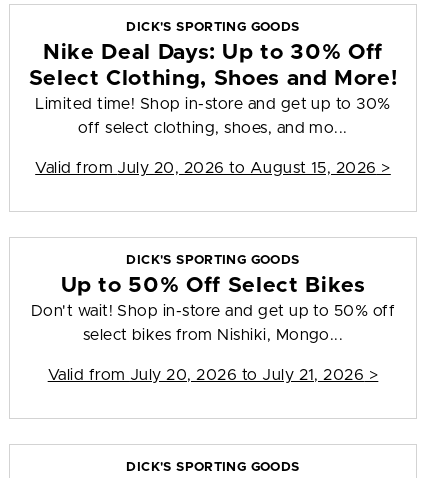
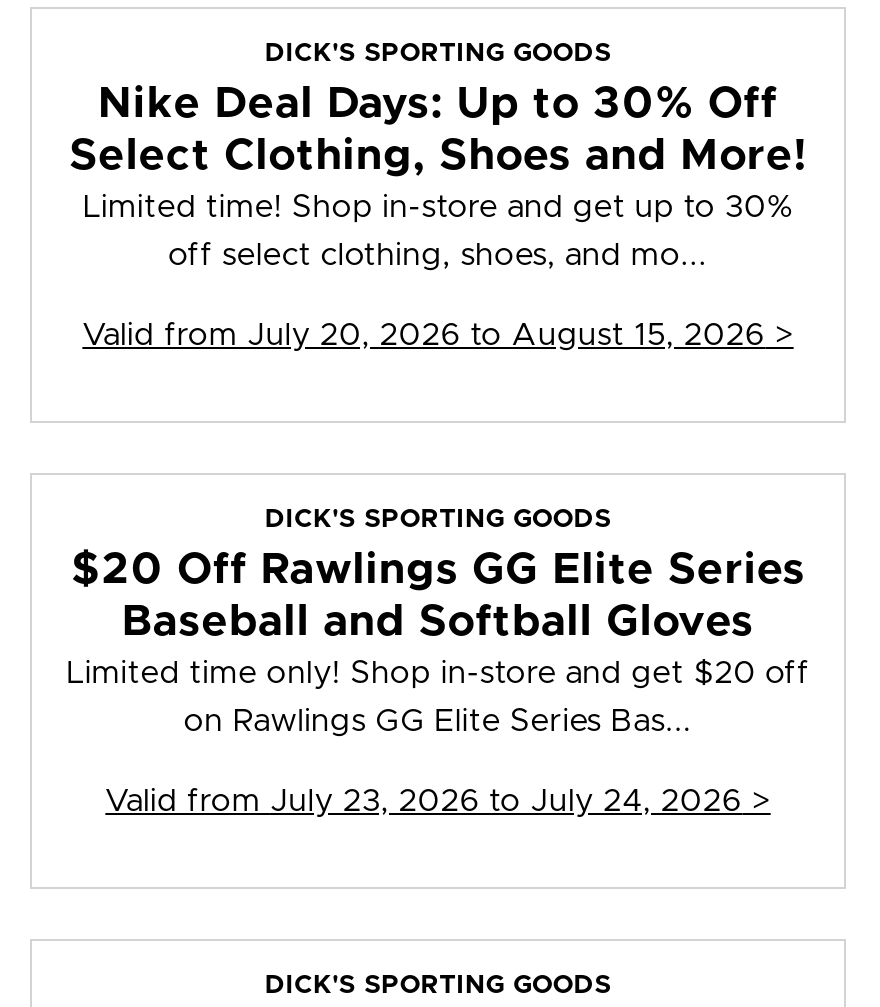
- Up to 50% Off Select Bikes
- Don't wait! Shop in-store and get up to 50% off
+ $20 Off Rawlings GG Elite Series
+ Baseball and Softball Gloves
+ Limited time only! Shop in-store and get $20 off

- select bikes from Nishiki, Mongo...
+ on Rawlings GG Elite Series Bas...

- Valid from July 20, 2026 to July 21, 2026 >
+ Valid from July 23, 2026 to July 24, 2026 >
